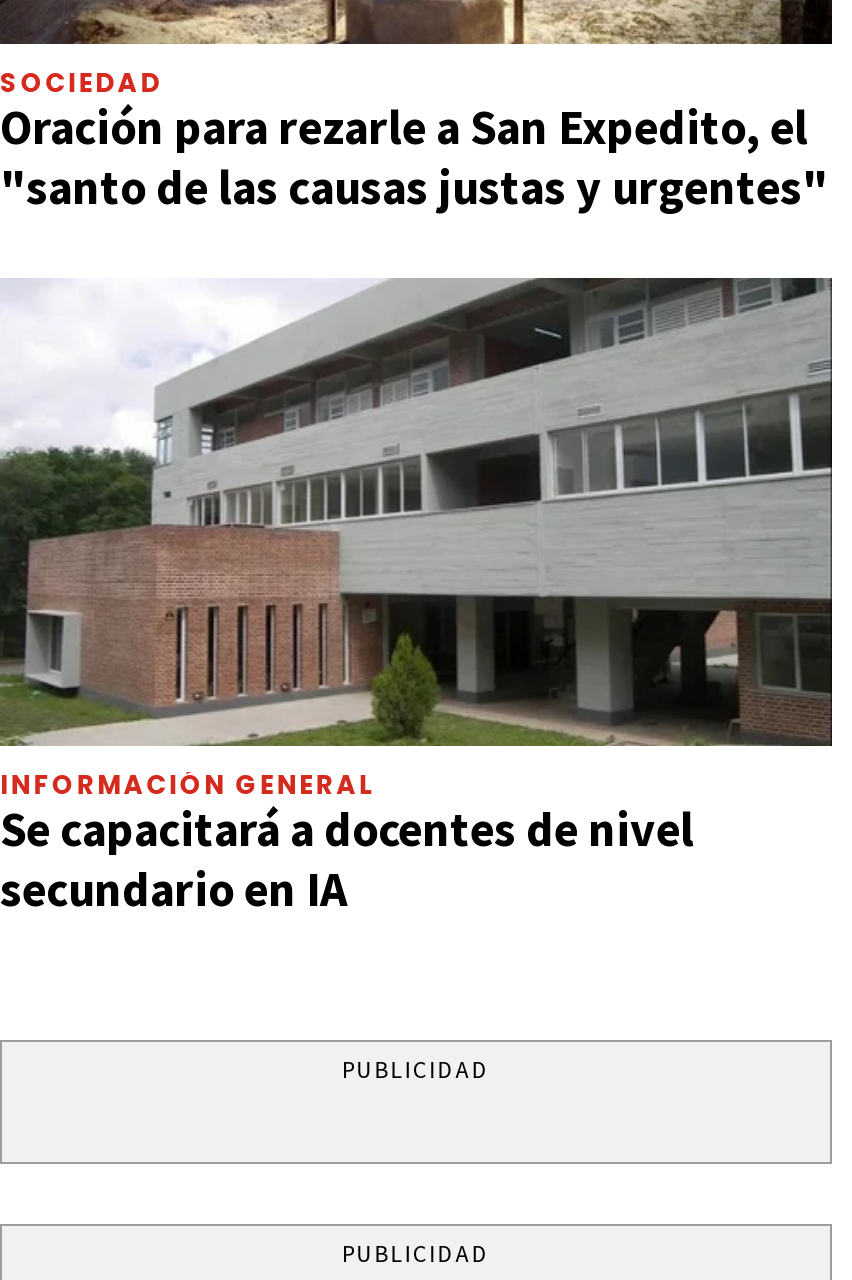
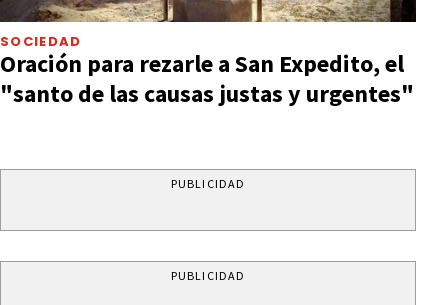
- [image]
- INFORMACIÓN GENERAL
- Se capacitará a docentes de nivel
- secundario en IA
